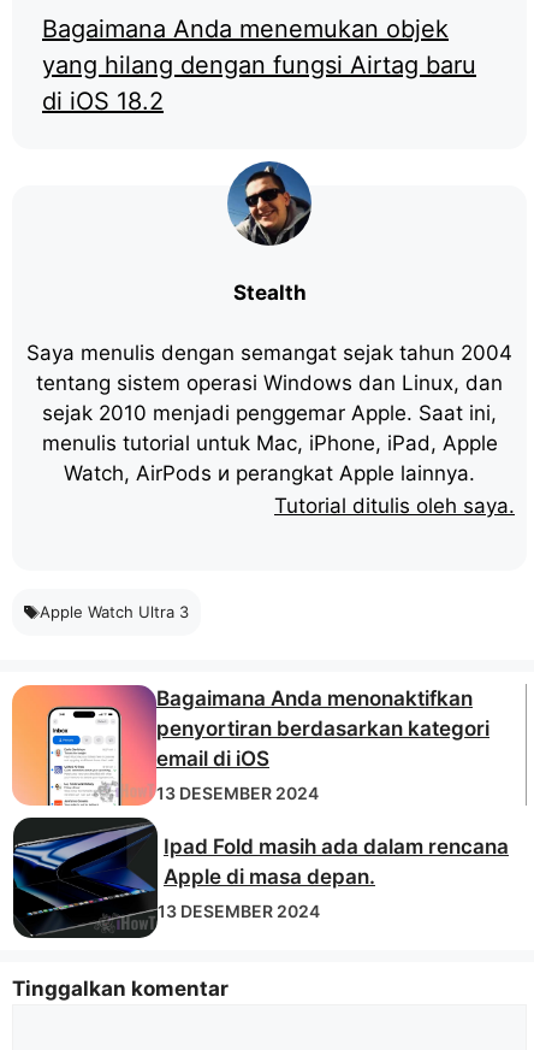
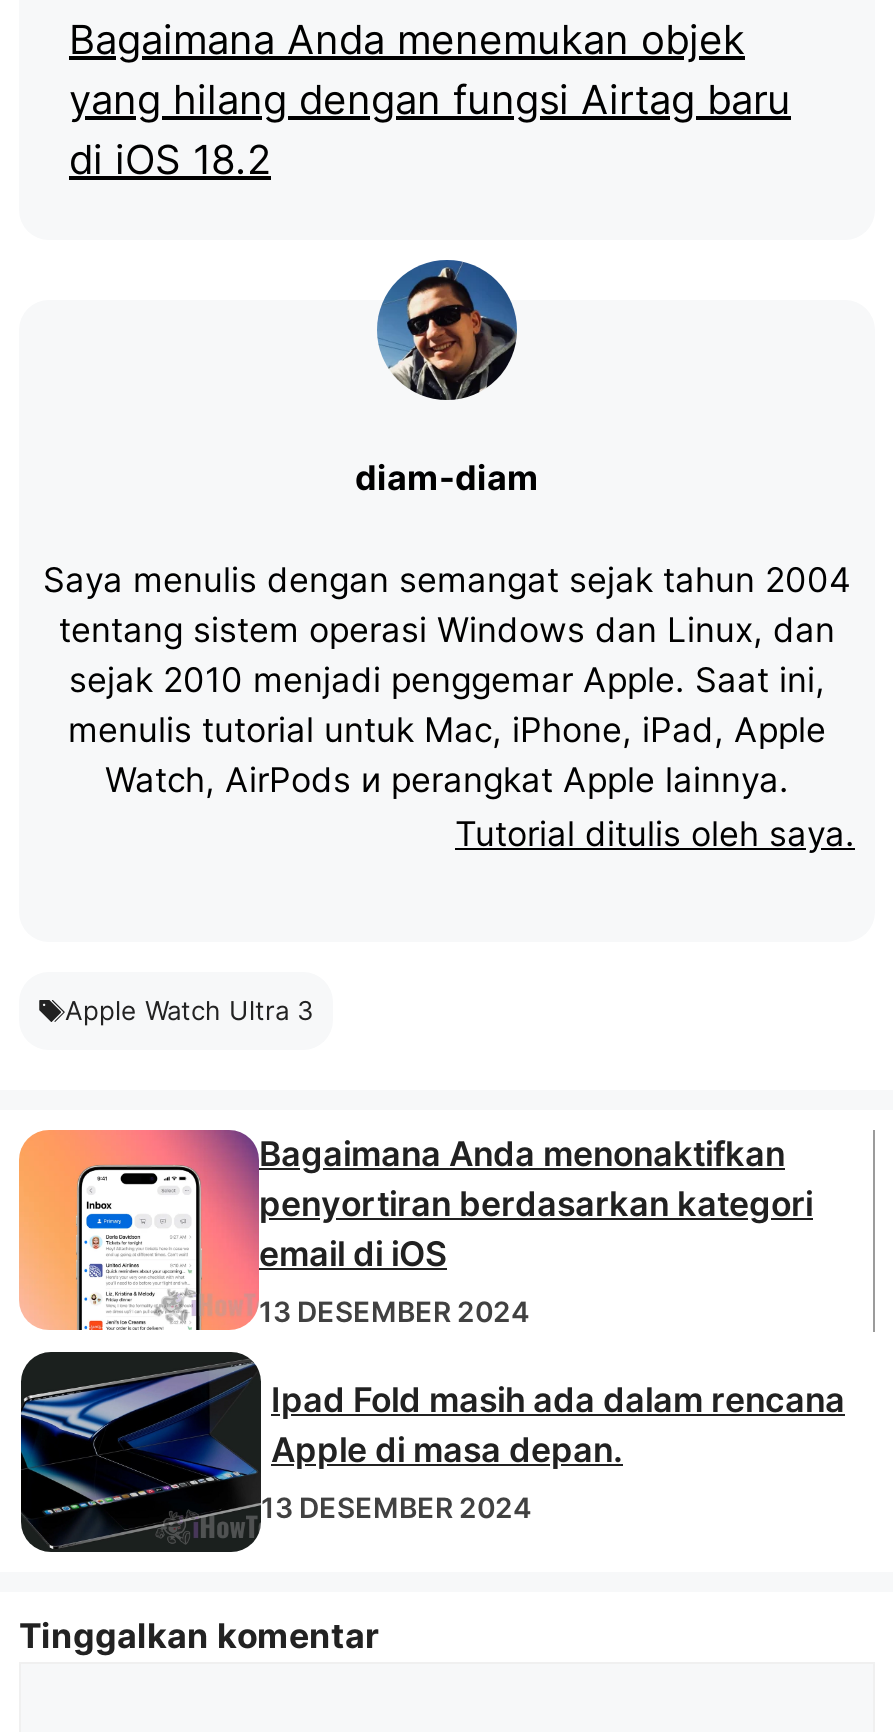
- Stealth
+ diam-diam
